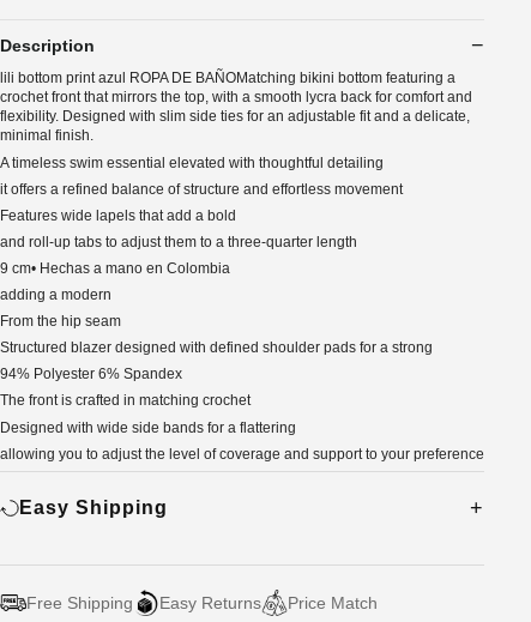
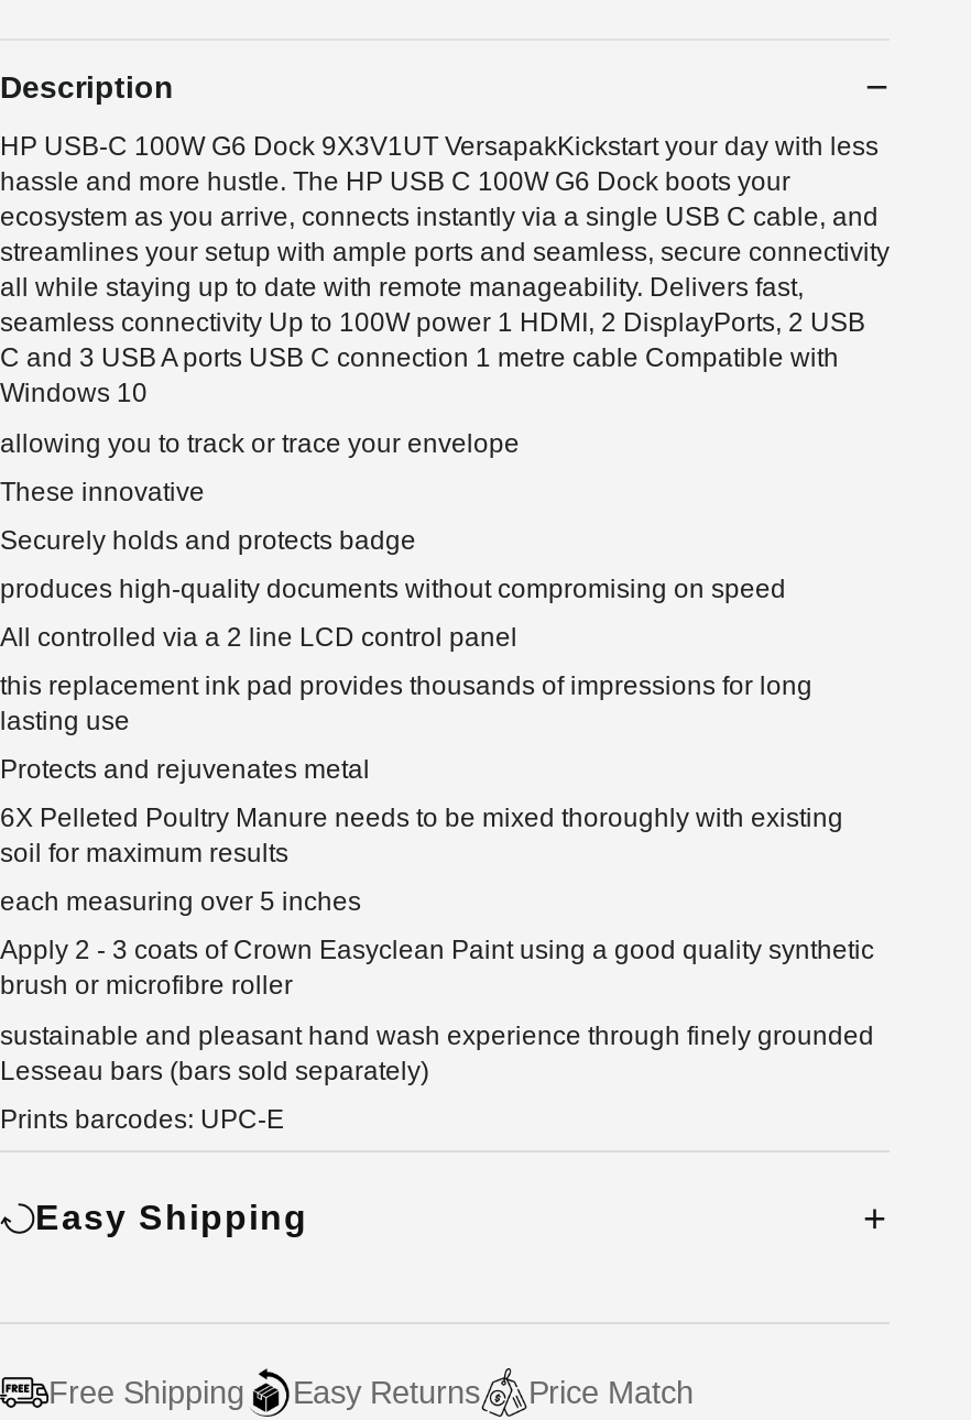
- lili bottom print azul ROPA DE BAÑOMatching bikini bottom featuring a
- crochet front that mirrors the top, with a smooth lycra back for comfort and
- flexibility. Designed with slim side ties for an adjustable fit and a delicate,
- minimal finish.
+ HP USB-C 100W G6 Dock 9X3V1UT VersapakKickstart your day with less
+ hassle and more hustle. The HP USB C 100W G6 Dock boots your
+ ecosystem as you arrive, connects instantly via a single USB C cable, and
+ streamlines your setup with ample ports and seamless, secure connectivity
+ all while staying up to date with remote manageability. Delivers fast,
+ seamless connectivity Up to 100W power 1 HDMI, 2 DisplayPorts, 2 USB
+ C and 3 USB A ports USB C connection 1 metre cable Compatible with
+ Windows 10

- A timeless swim essential elevated with thoughtful detailing
+ allowing you to track or trace your envelope

- it offers a refined balance of structure and effortless movement
+ These innovative

- Features wide lapels that add a bold
+ Securely holds and protects badge

- and roll-up tabs to adjust them to a three-quarter length
+ produces high-quality documents without compromising on speed

- 9 cm• Hechas a mano en Colombia
+ All controlled via a 2 line LCD control panel

- adding a modern
+ this replacement ink pad provides thousands of impressions for long
+ lasting use

- From the hip seam
+ Protects and rejuvenates metal

- Structured blazer designed with defined shoulder pads for a strong
+ 6X Pelleted Poultry Manure needs to be mixed thoroughly with existing
+ soil for maximum results

- 94% Polyester 6% Spandex
+ each measuring over 5 inches

- The front is crafted in matching crochet
+ Apply 2 - 3 coats of Crown Easyclean Paint using a good quality synthetic
+ brush or microfibre roller

- Designed with wide side bands for a flattering
+ sustainable and pleasant hand wash experience through finely grounded
+ Lesseau bars (bars sold separately)

- allowing you to adjust the level of coverage and support to your preference
+ Prints barcodes: UPC-E
